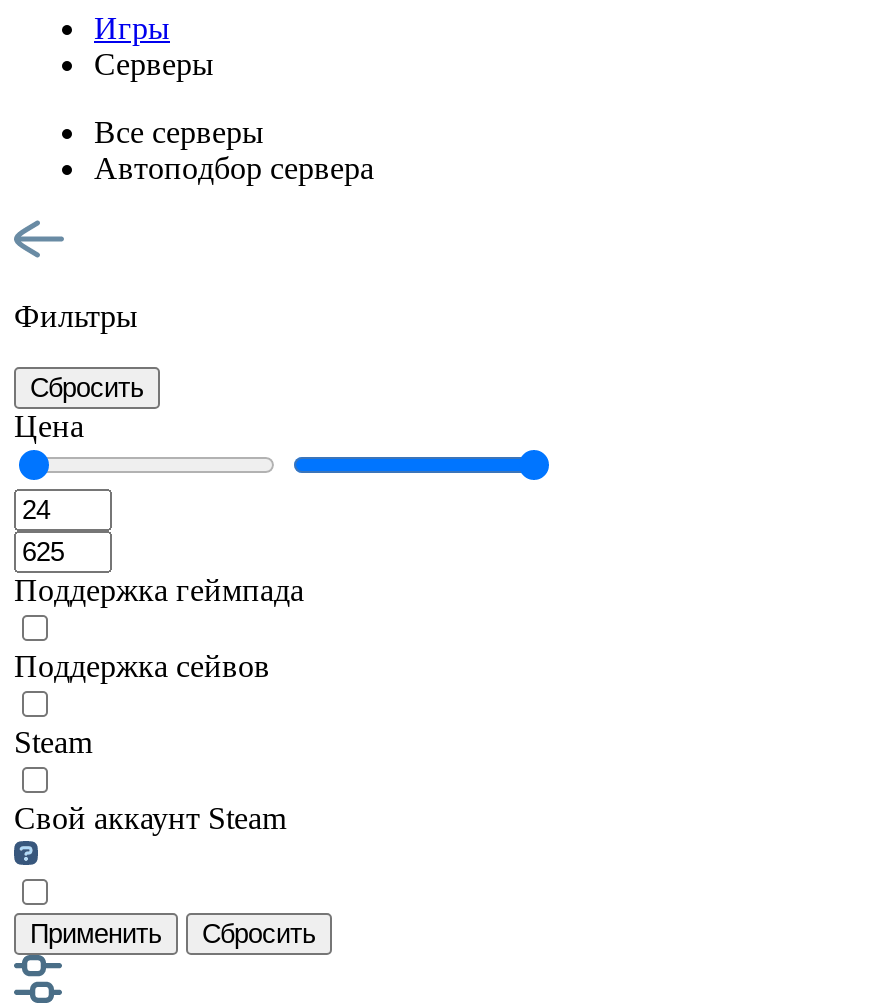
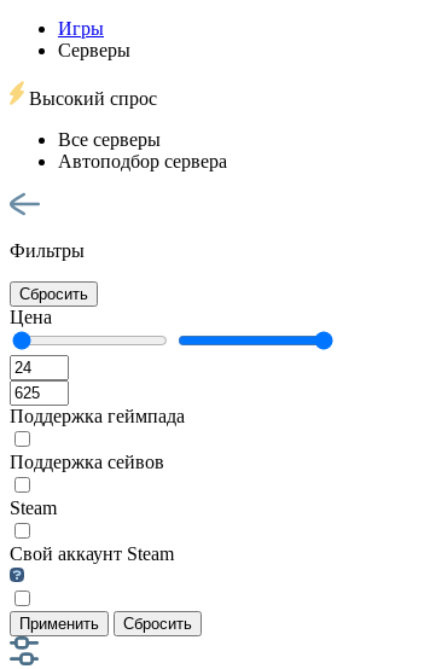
+ Высокий спрос
